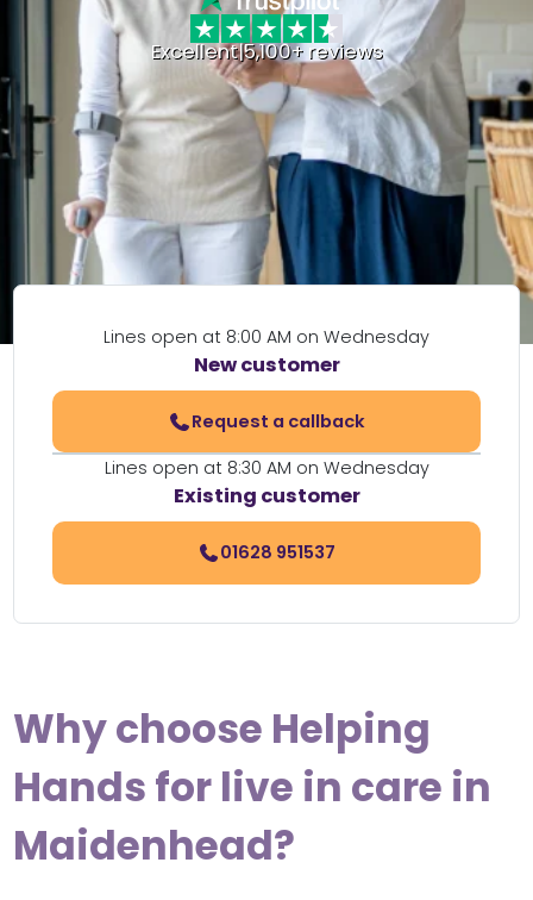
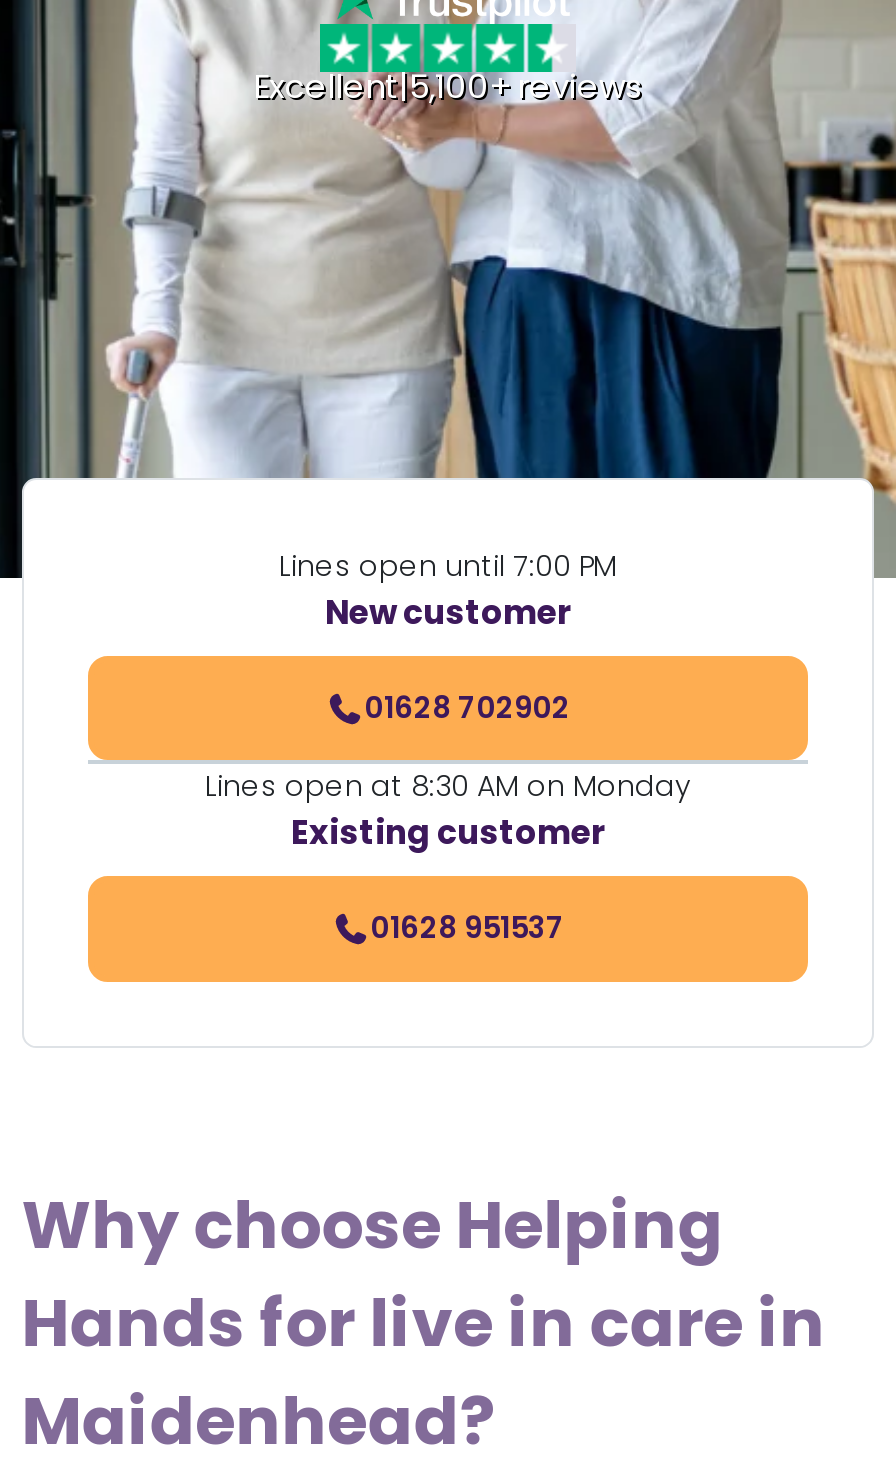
- Lines open at 8:00 AM on Wednesday
+ Lines open until 7:00 PM

- Request a callback
+ 01628 702902

- Lines open at 8:30 AM on Wednesday
+ Lines open at 8:30 AM on Monday
